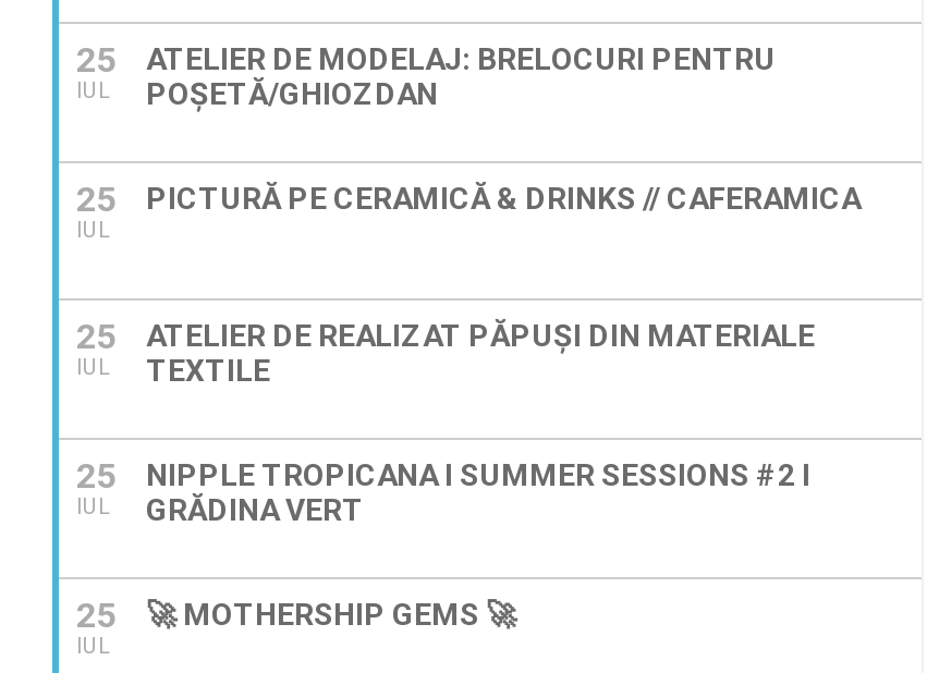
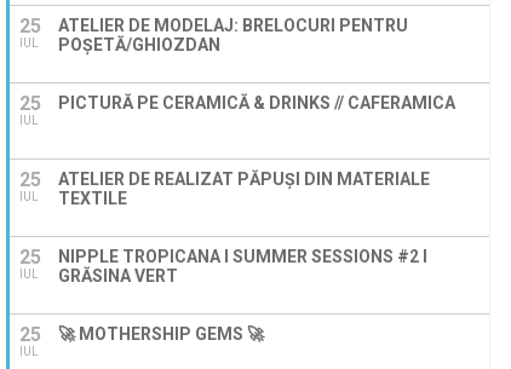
- GRĂDINA VERT
+ GRĂSINA VERT
